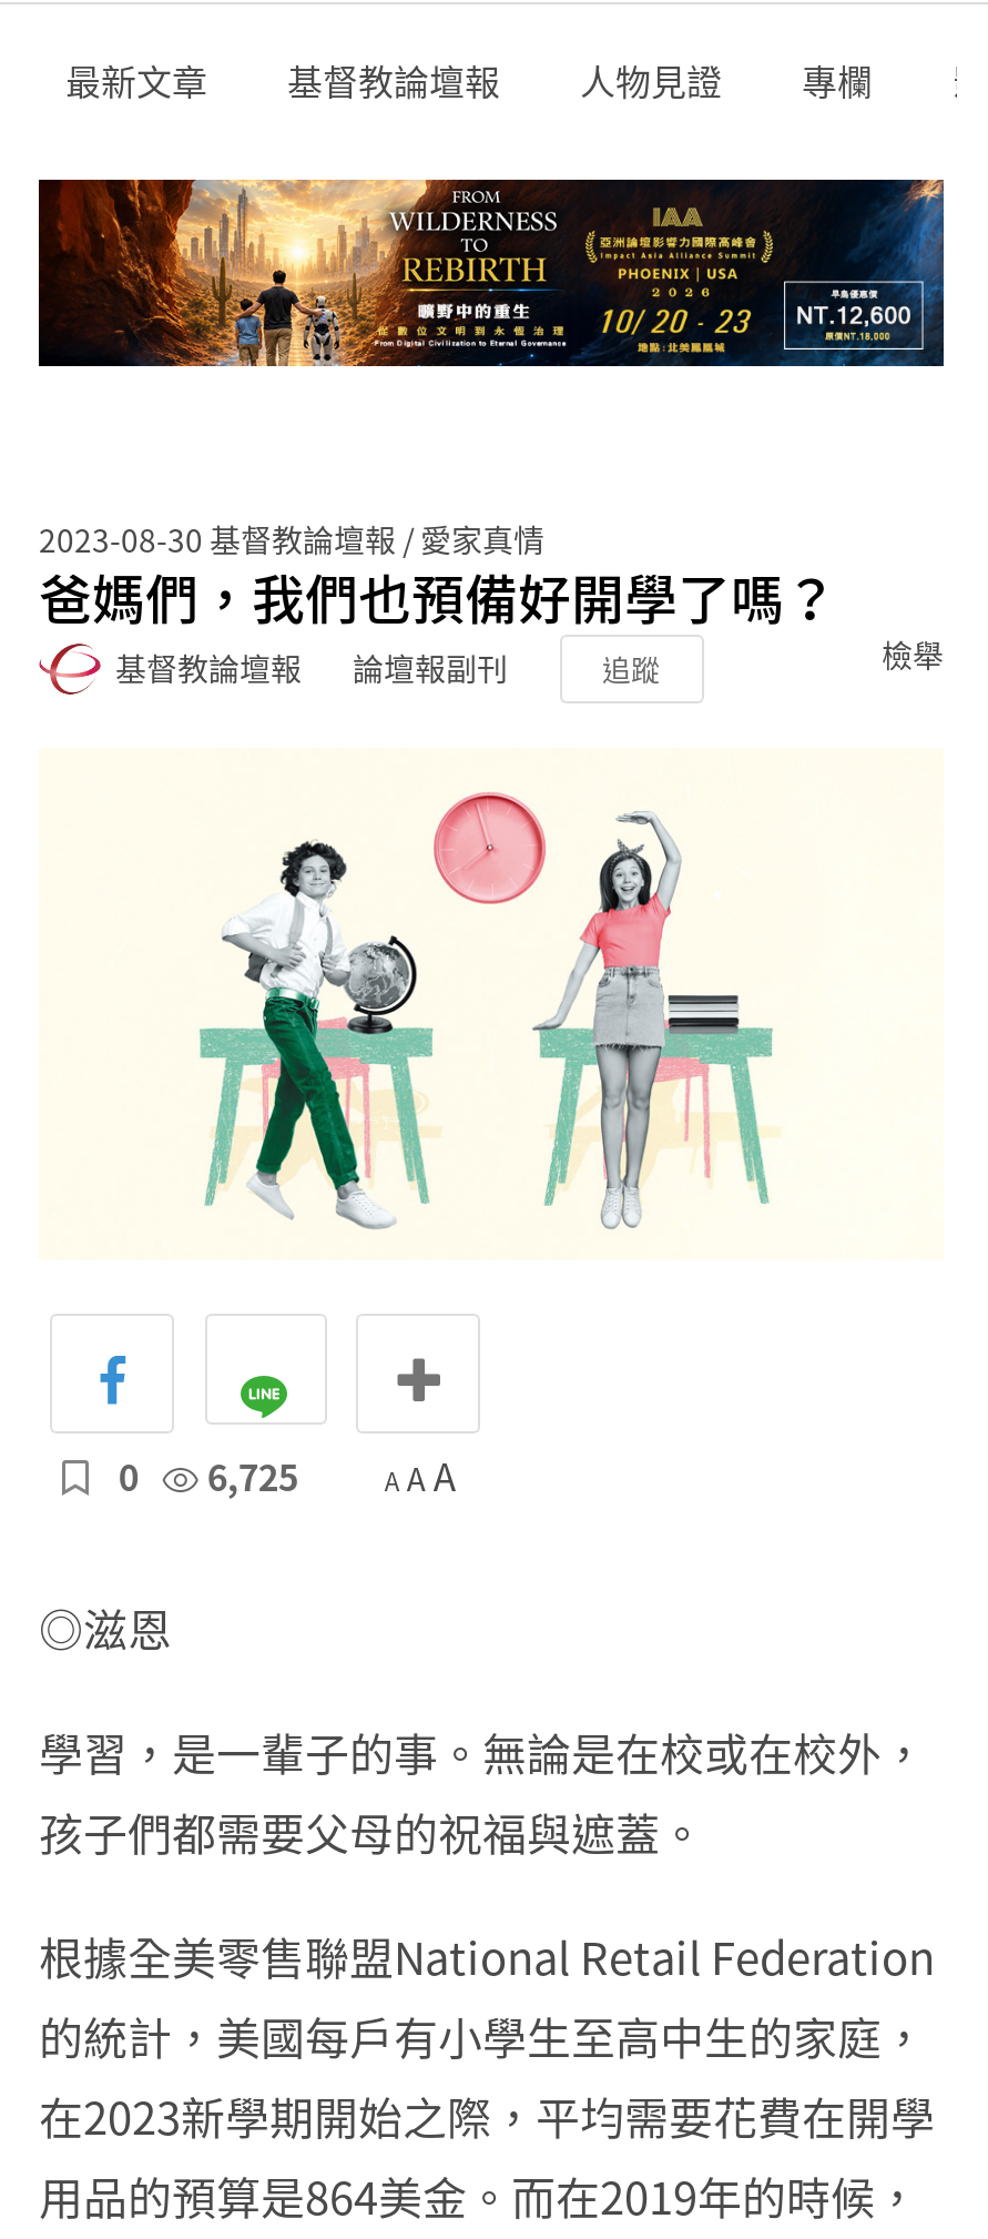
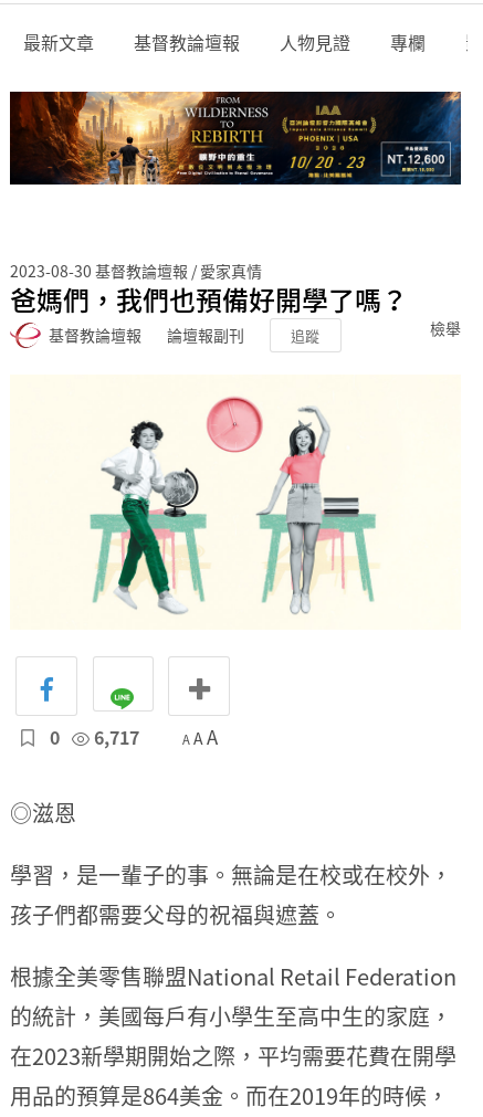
- 0 6,725 A A A
+ 0 6,717 A A A
